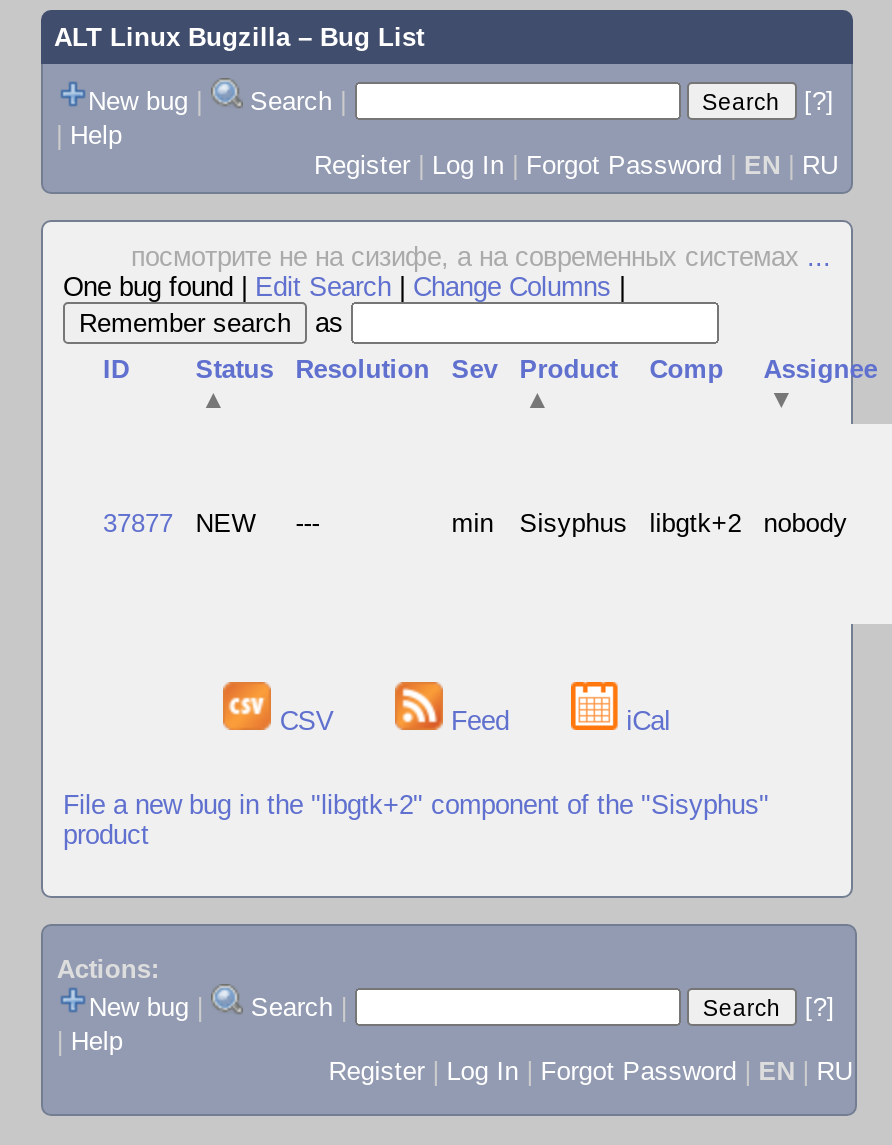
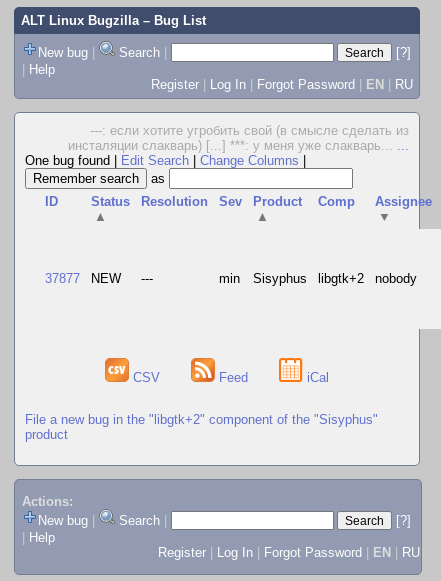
- посмотрите не на сизифе, а на современных системах...
+ ---: если хотите угробить свой (в смысле сделать из
+ инсталяции слакварь) [...] ***: у меня уже слакварь......
